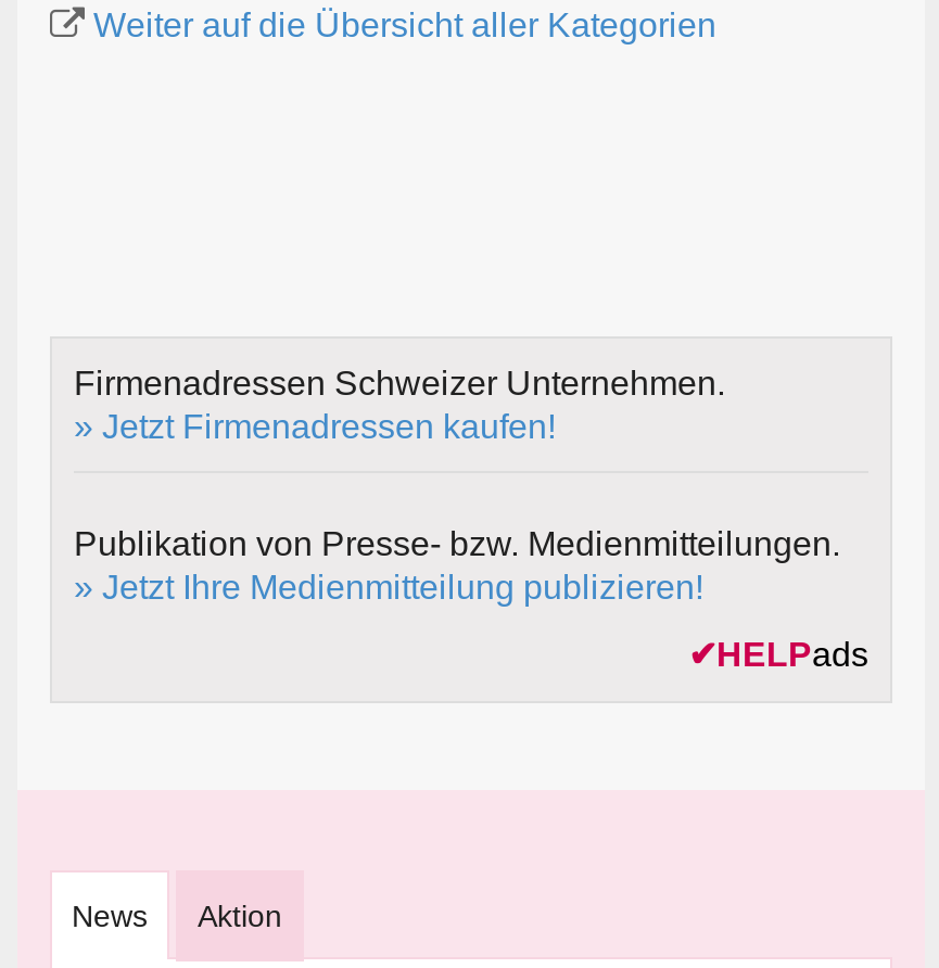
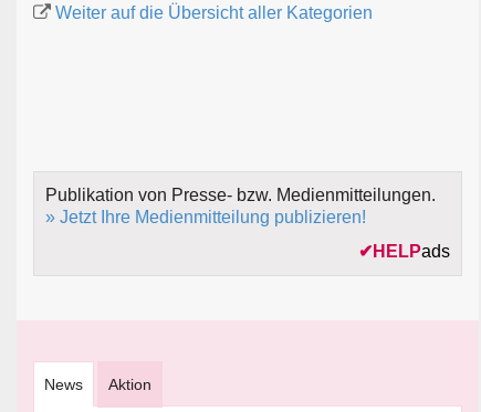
- Firmenadressen Schweizer Unternehmen.
- » Jetzt Firmenadressen kaufen!
